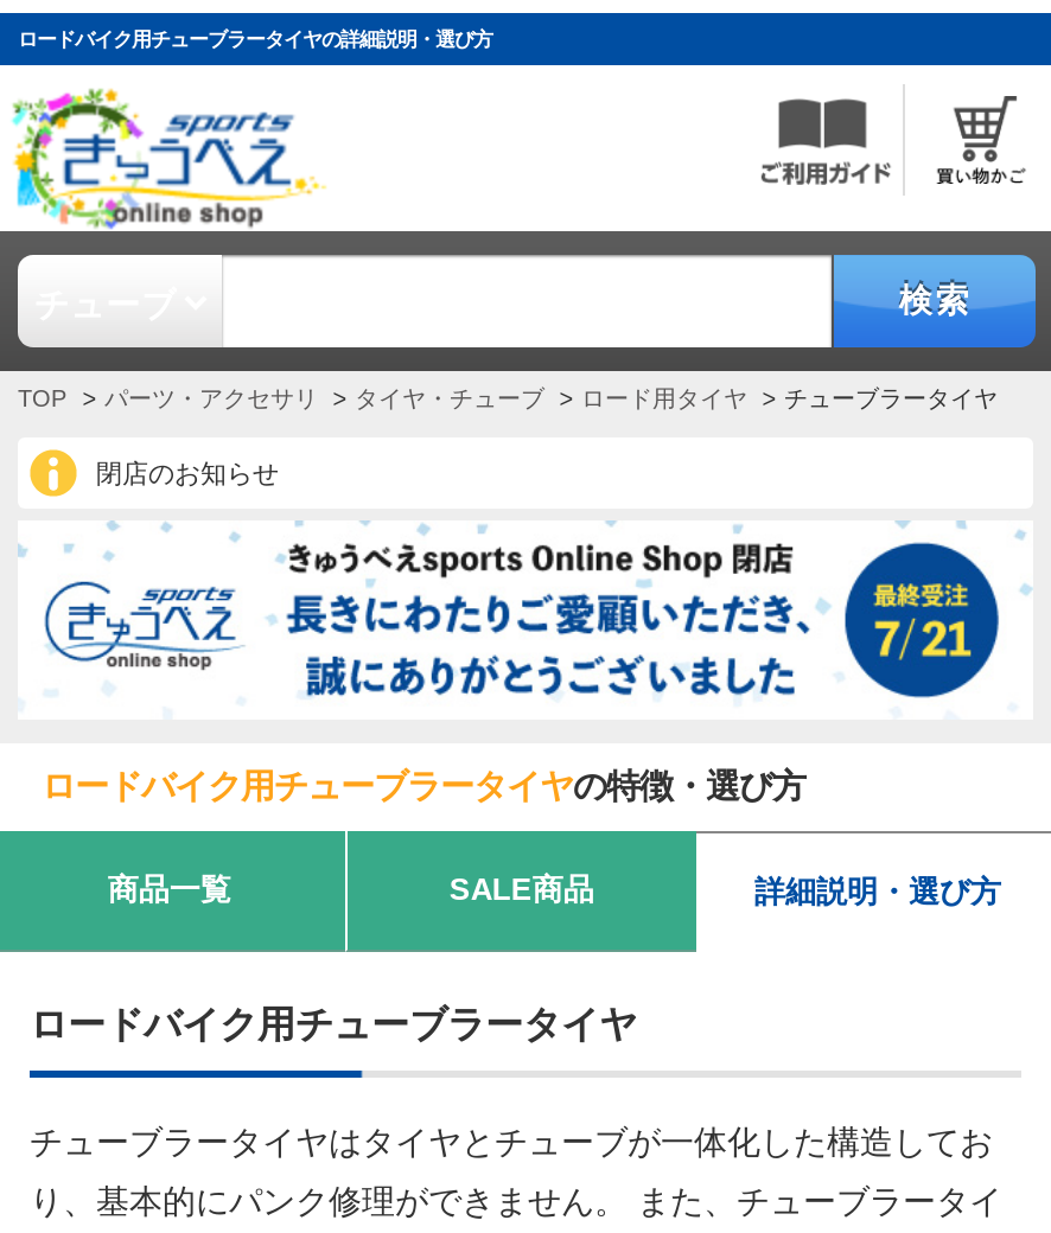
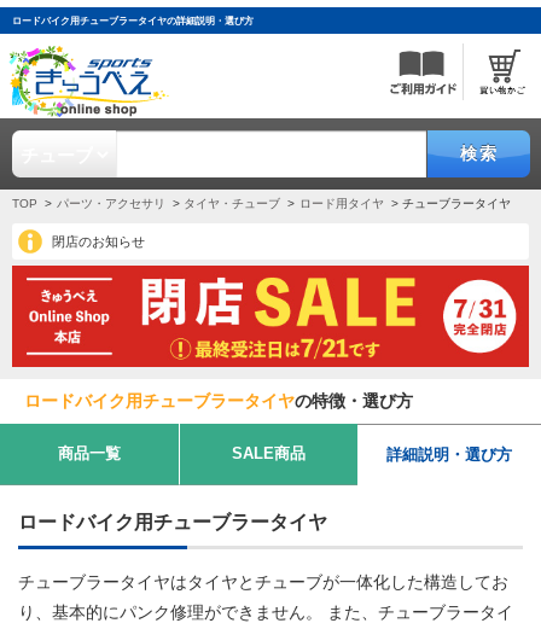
- [image]
+ [image]
